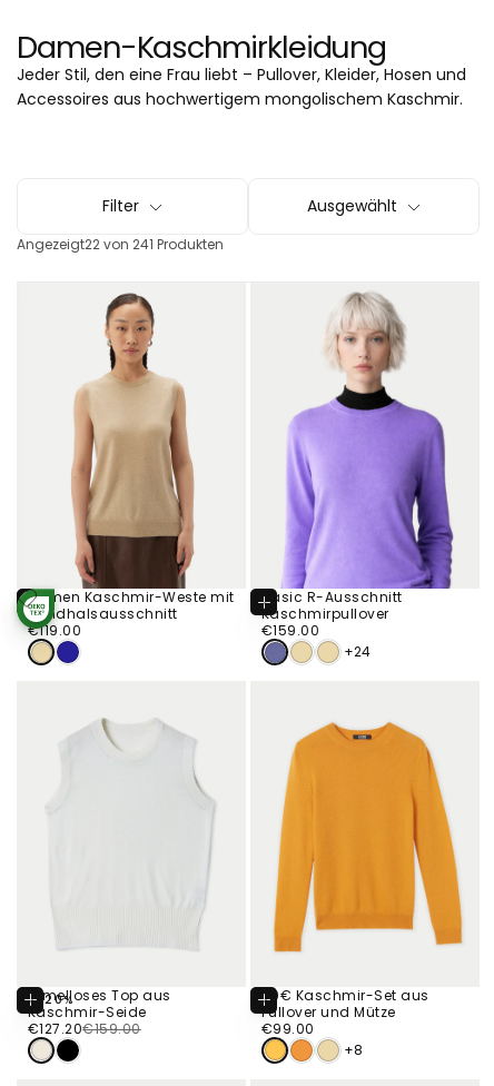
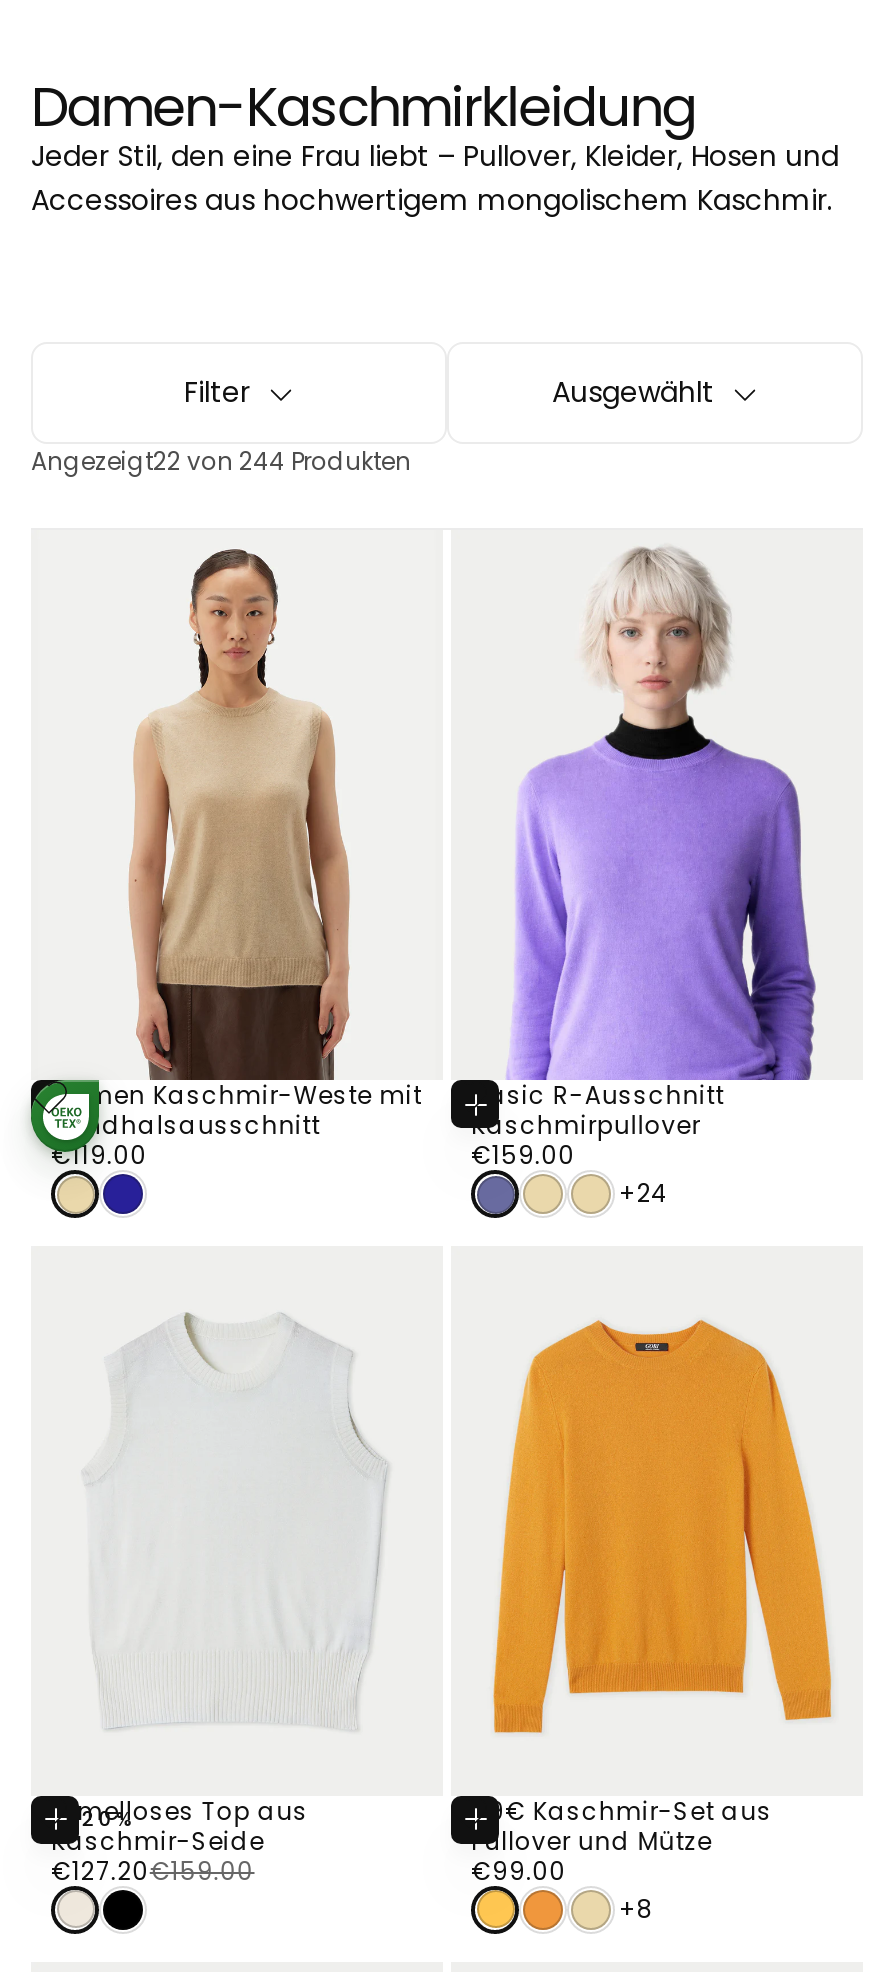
- Angezeigt22 von 241 Produkten
+ Angezeigt22 von 244 Produkten
